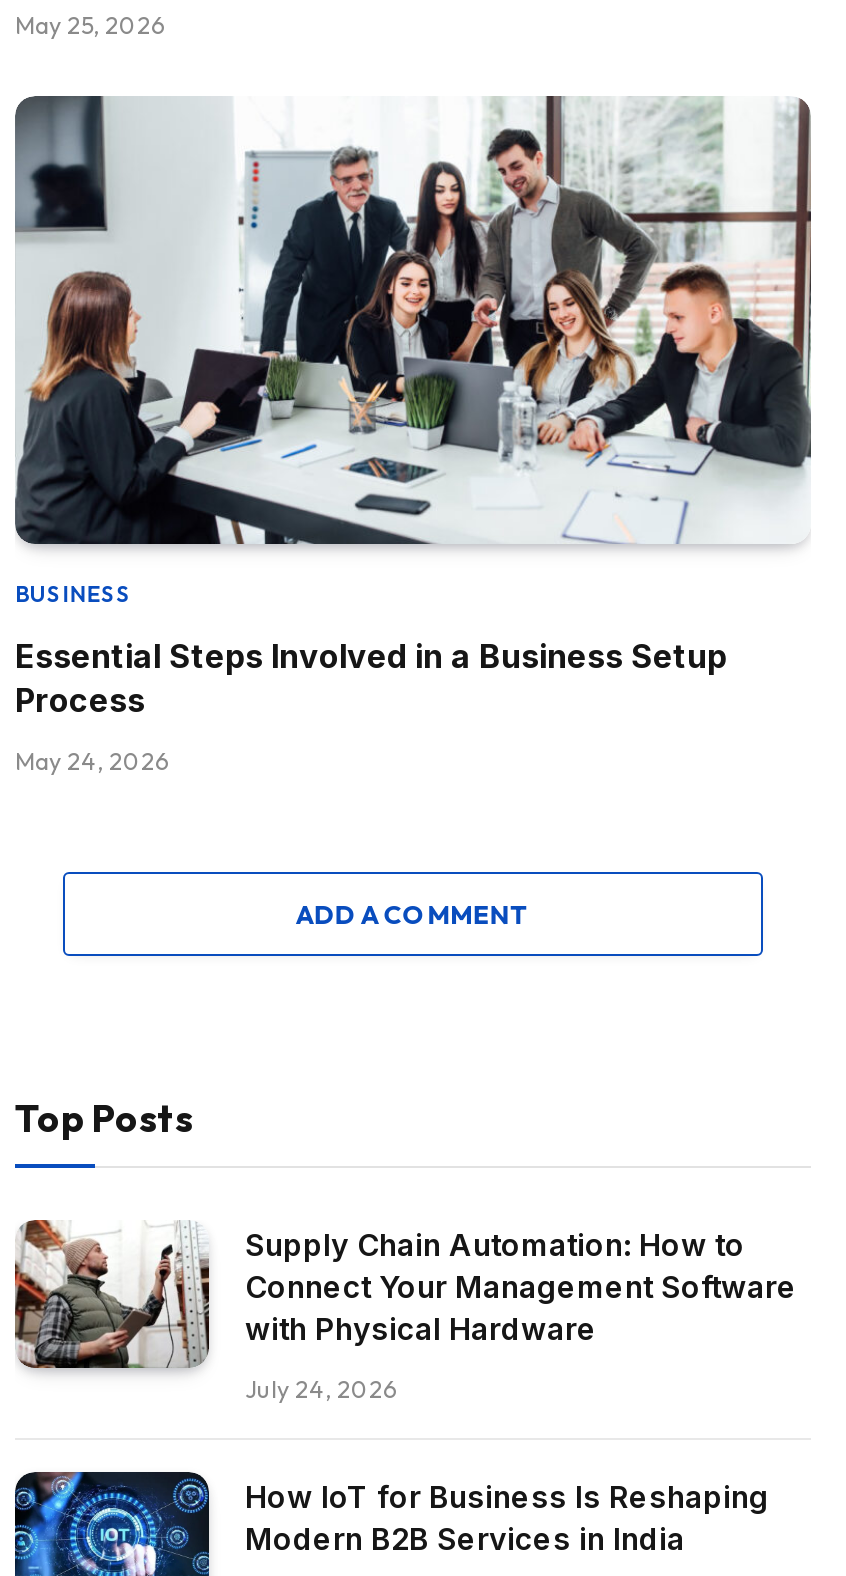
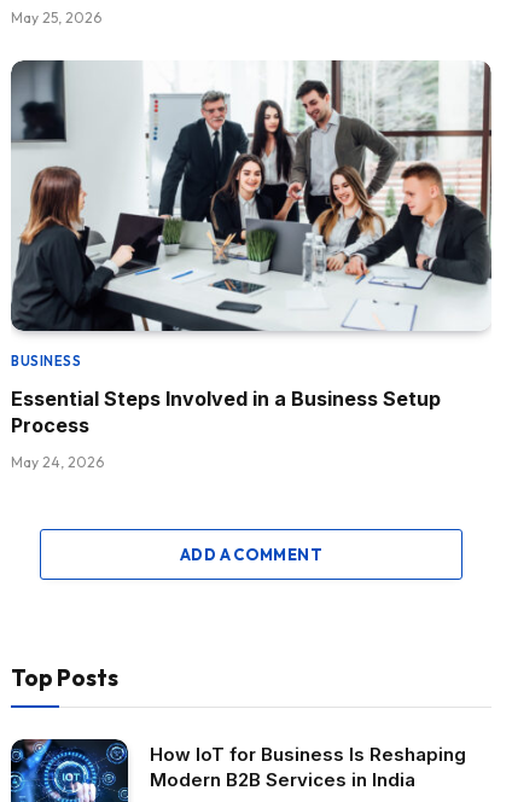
- [image]
- Supply Chain Automation: How to
- Connect Your Management Software
- with Physical Hardware
- July 24, 2026
